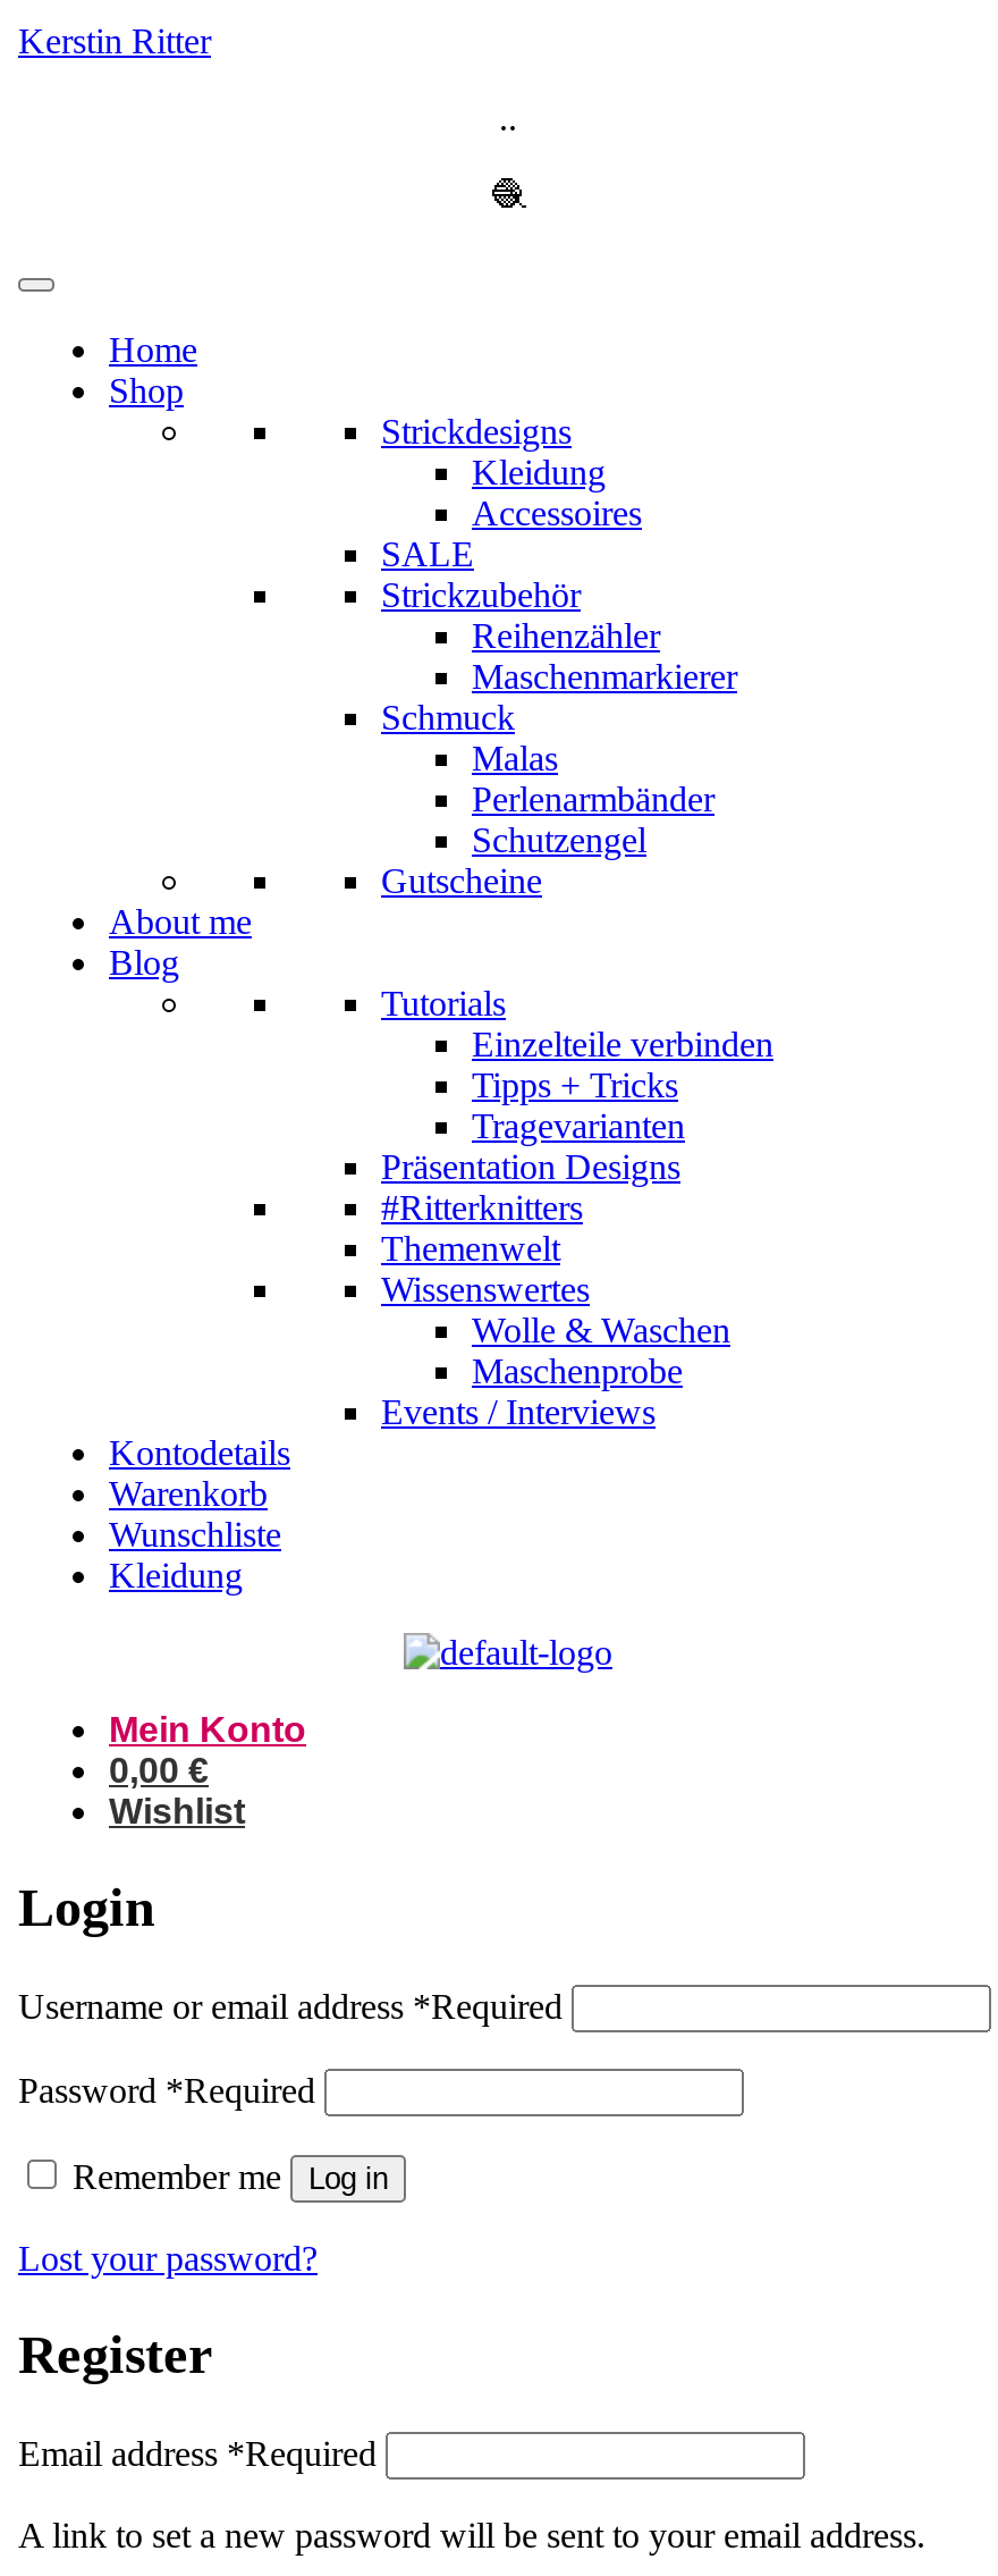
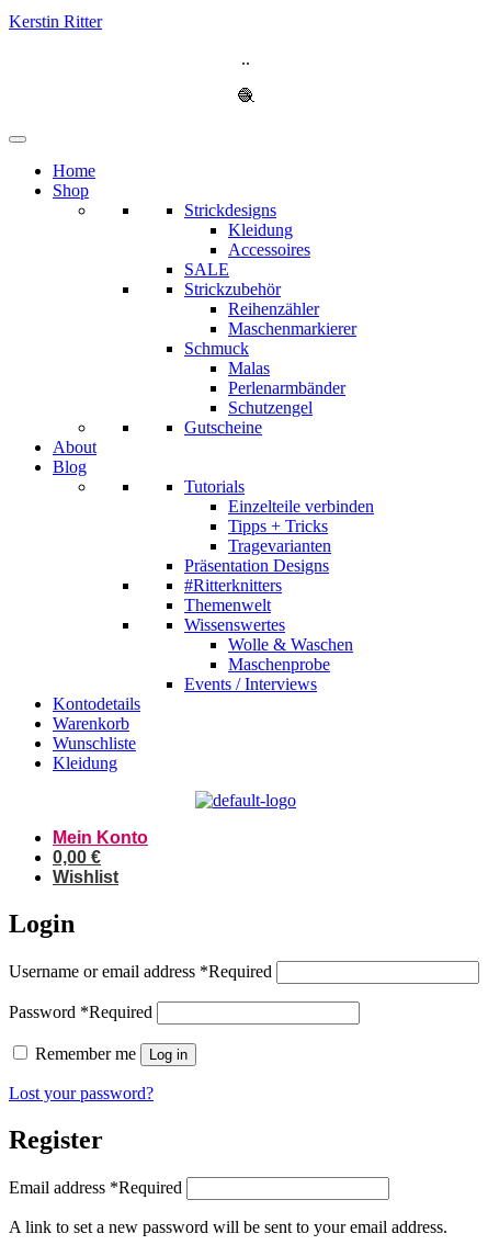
- About me
+ About
